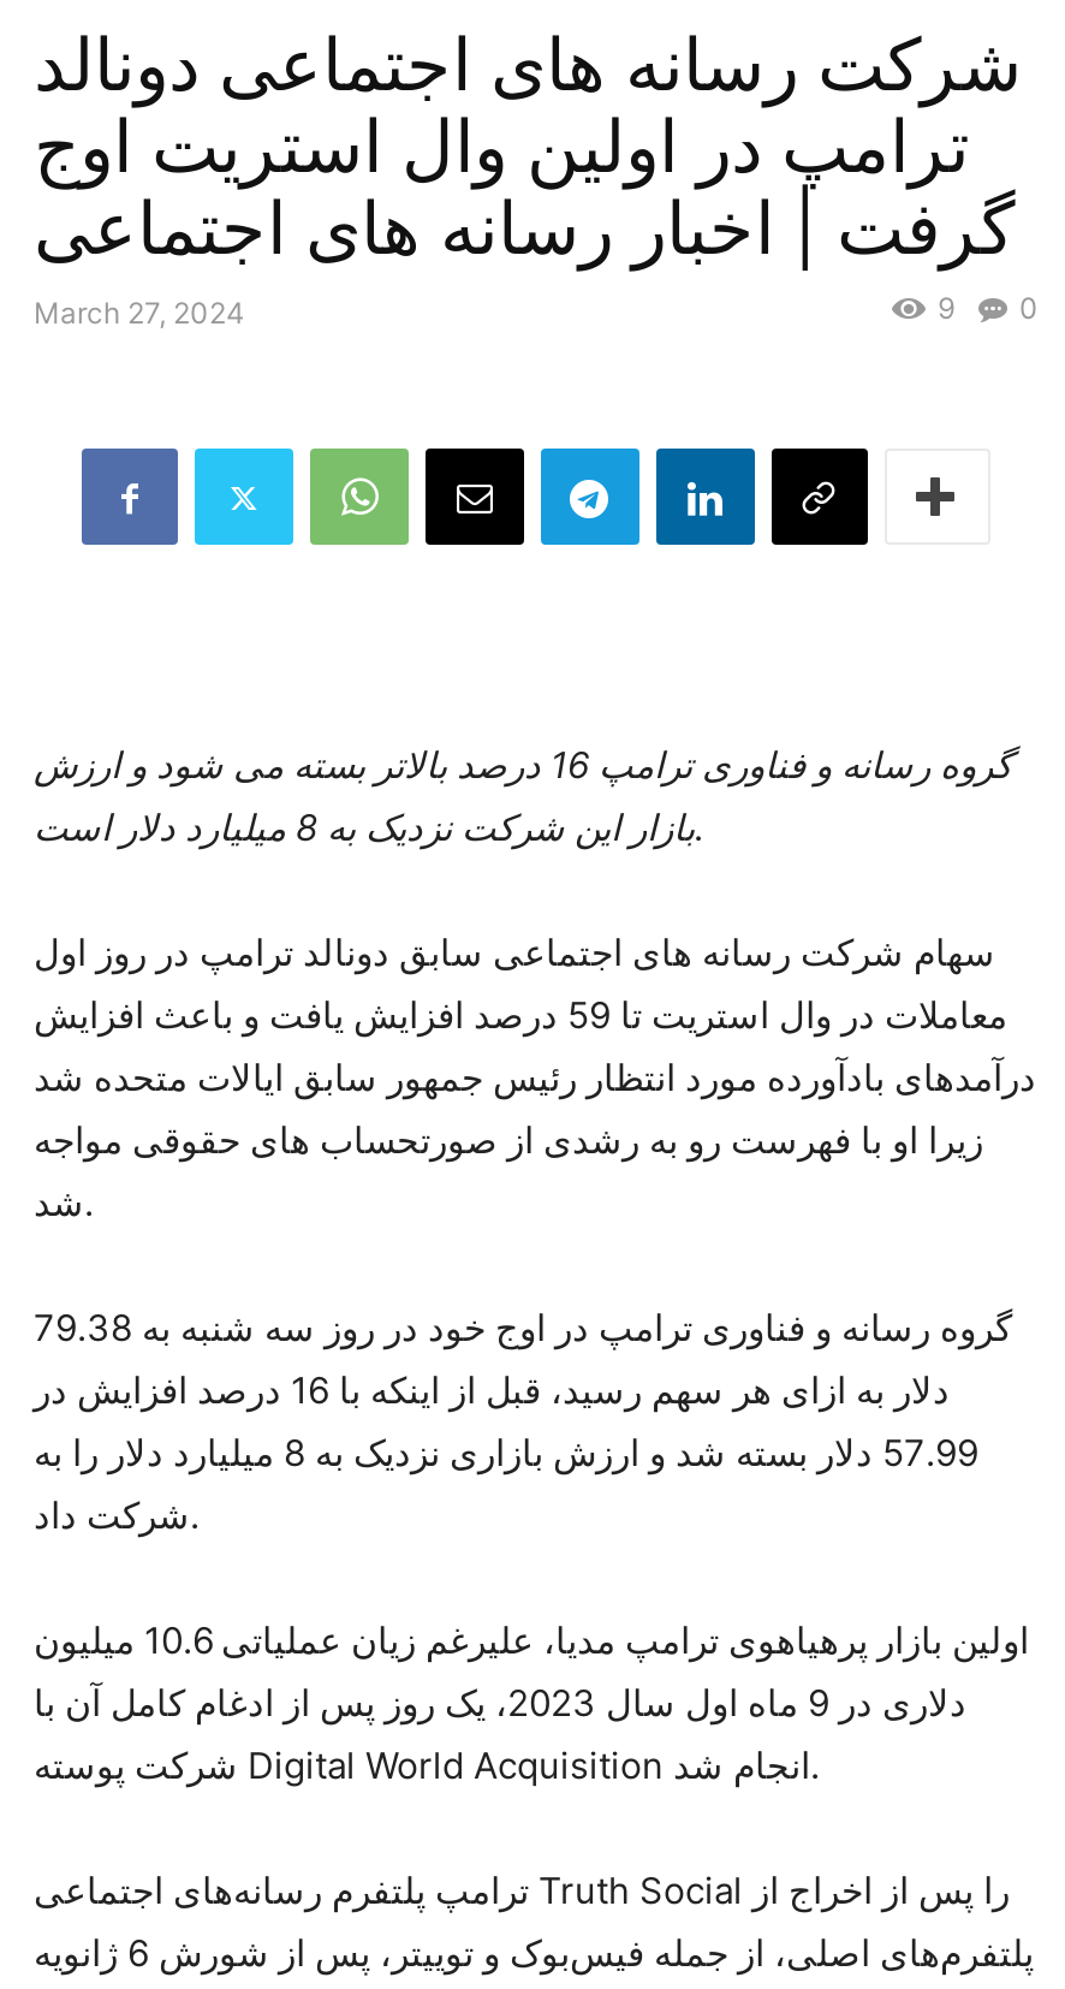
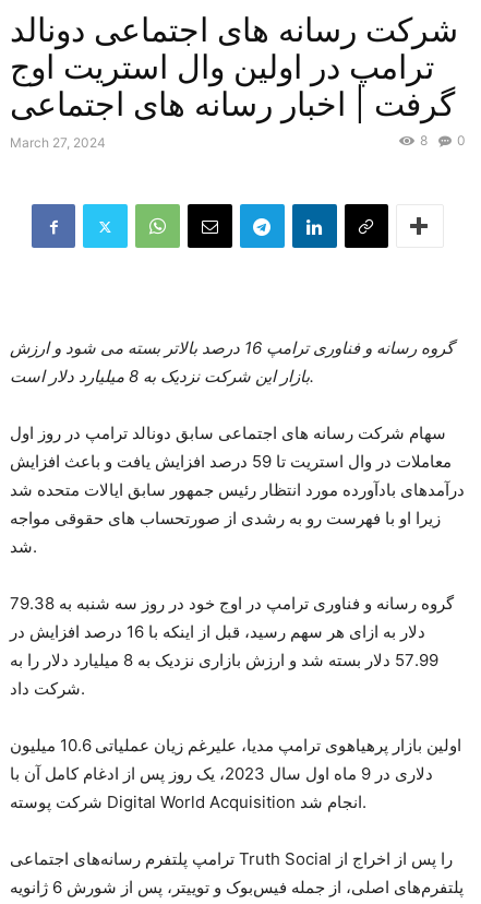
- 9 0
+ 8 0
